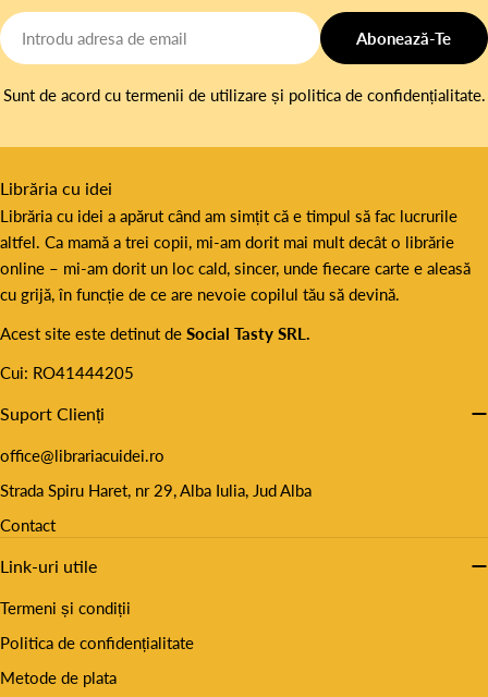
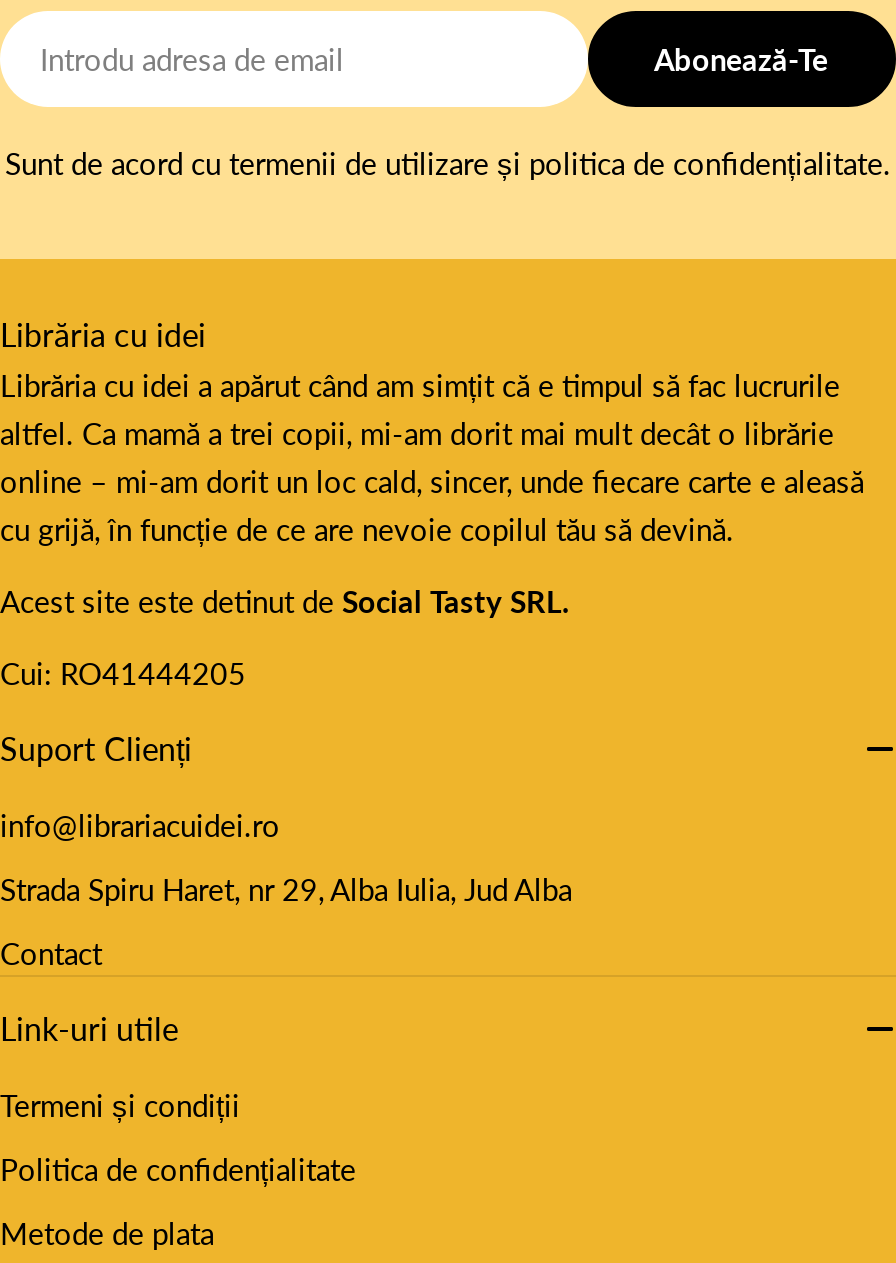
- office@librariacuidei.ro
+ info@librariacuidei.ro
